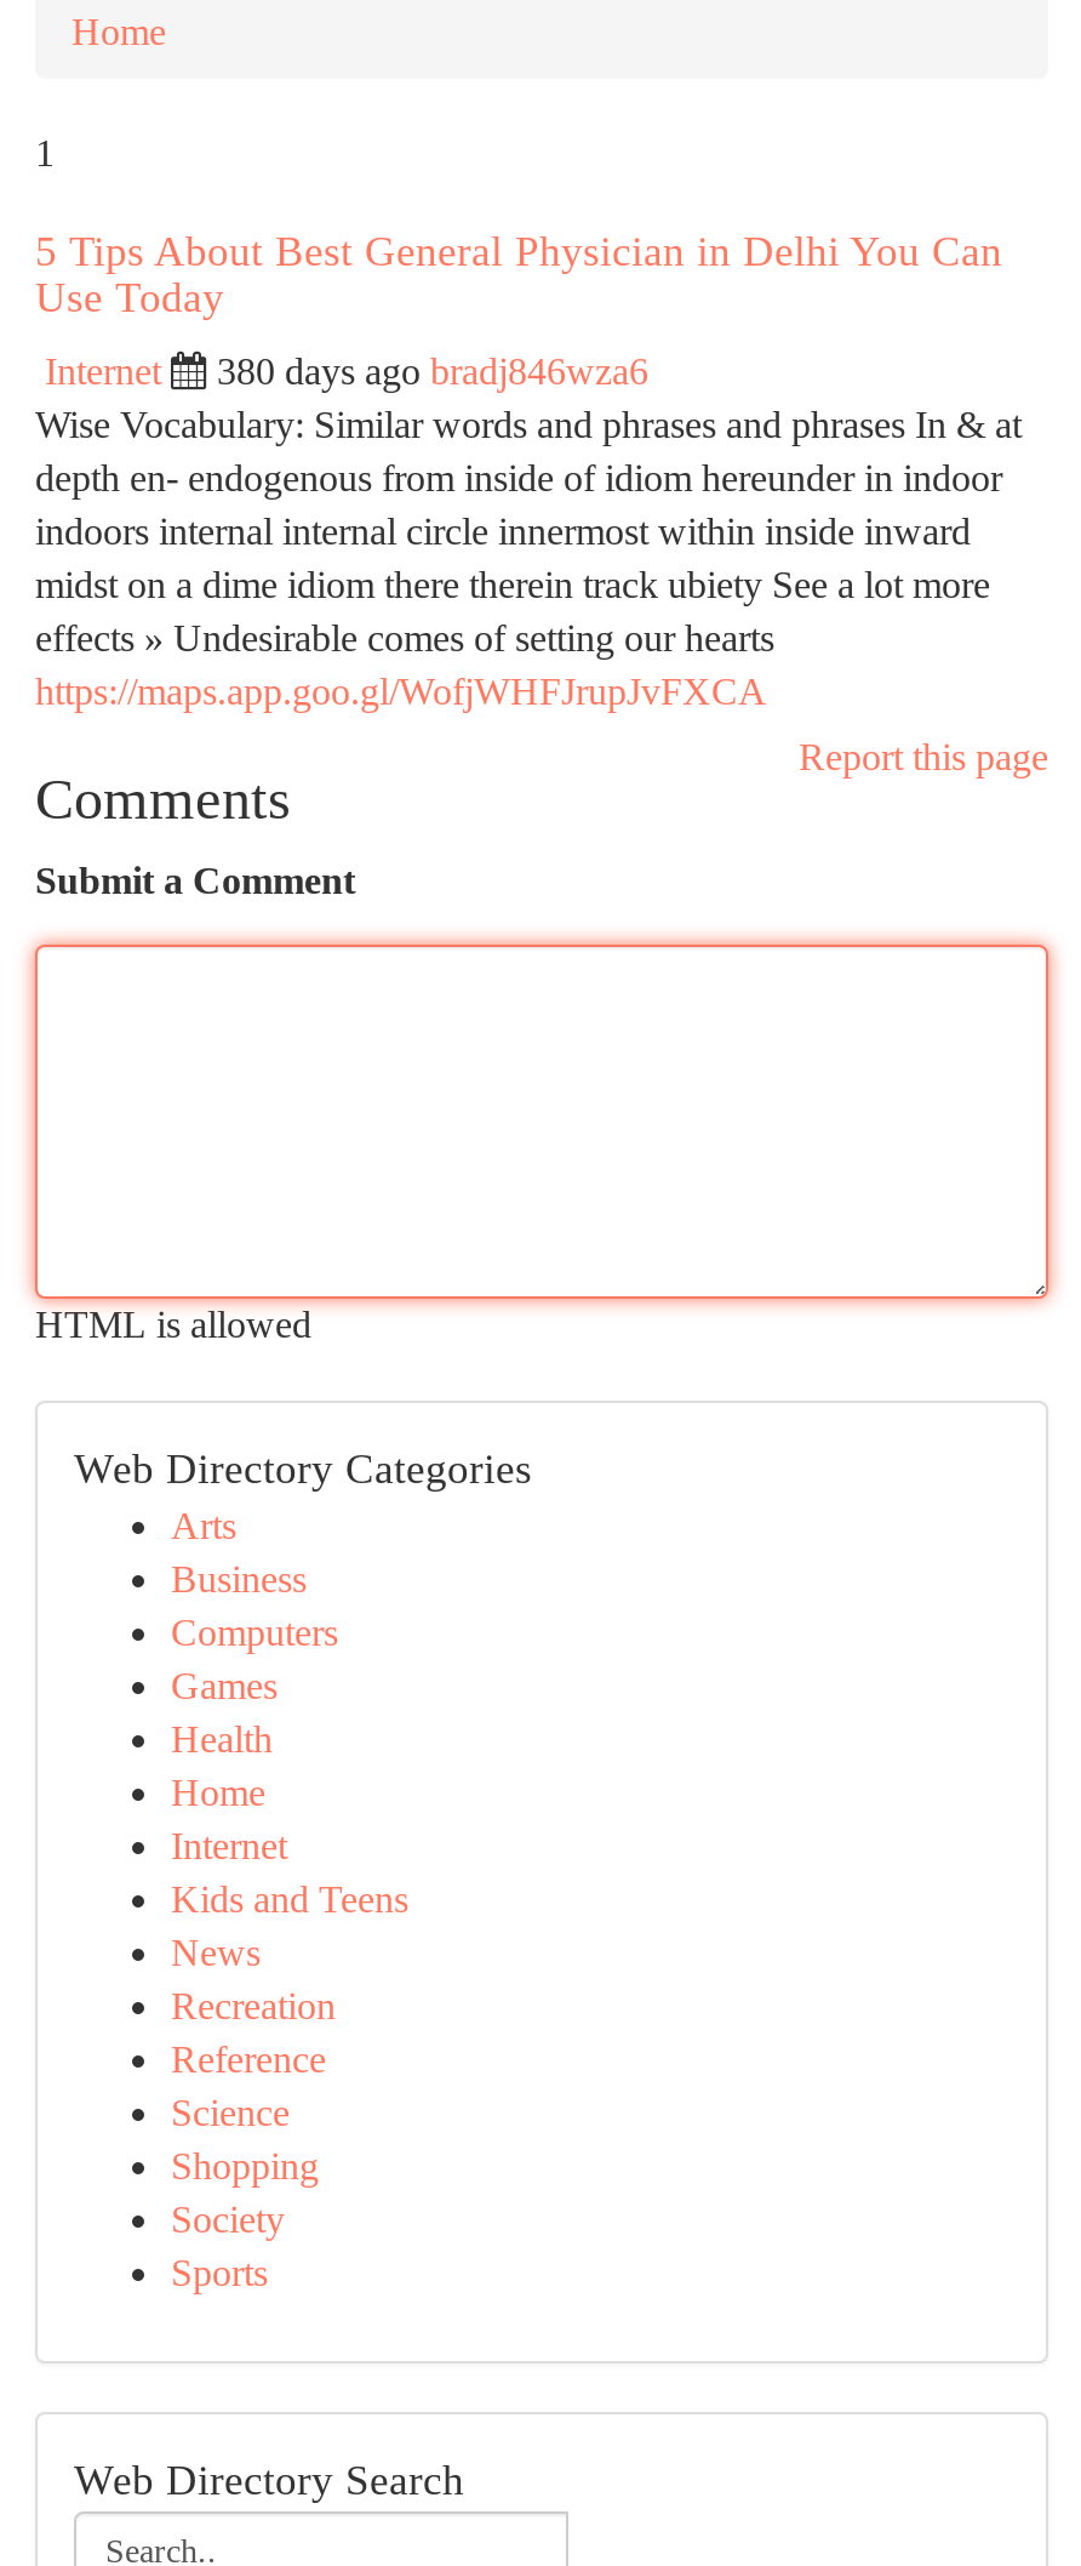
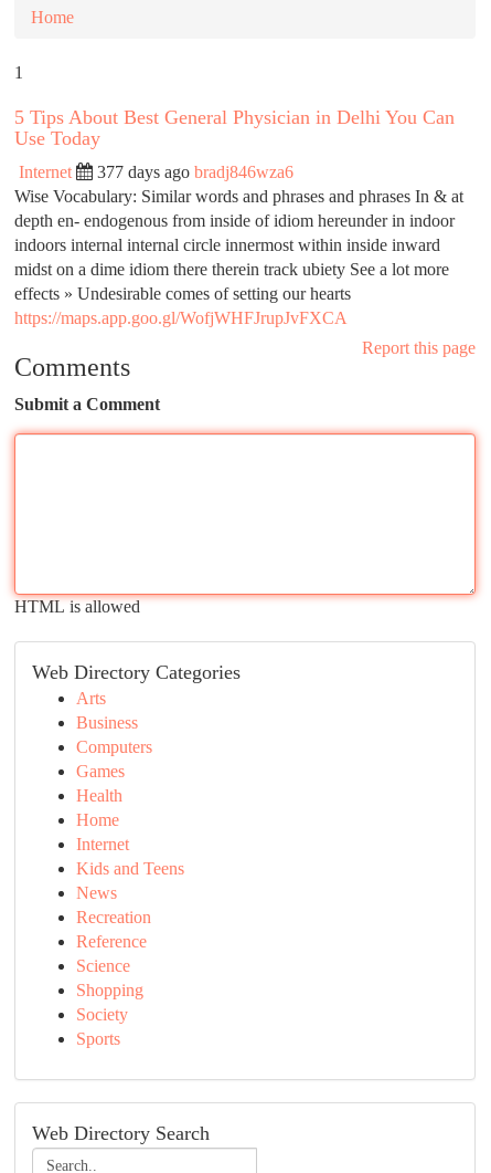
- 380 days ago bradj846wza6
+ 377 days ago bradj846wza6
